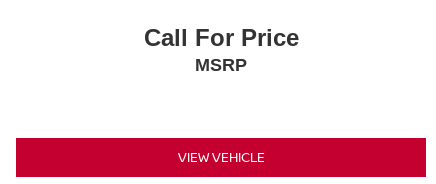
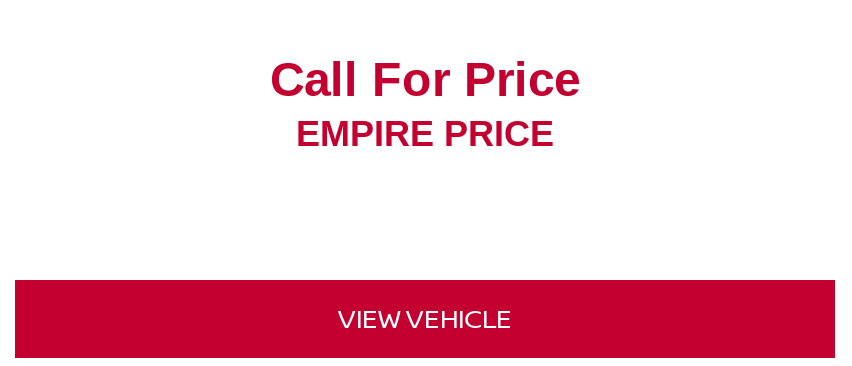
- MSRP
+ EMPIRE PRICE
